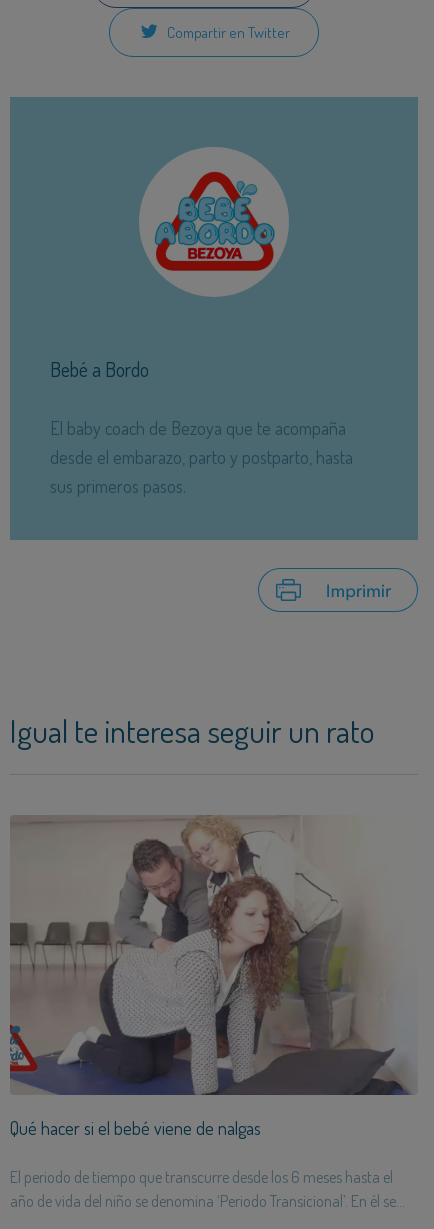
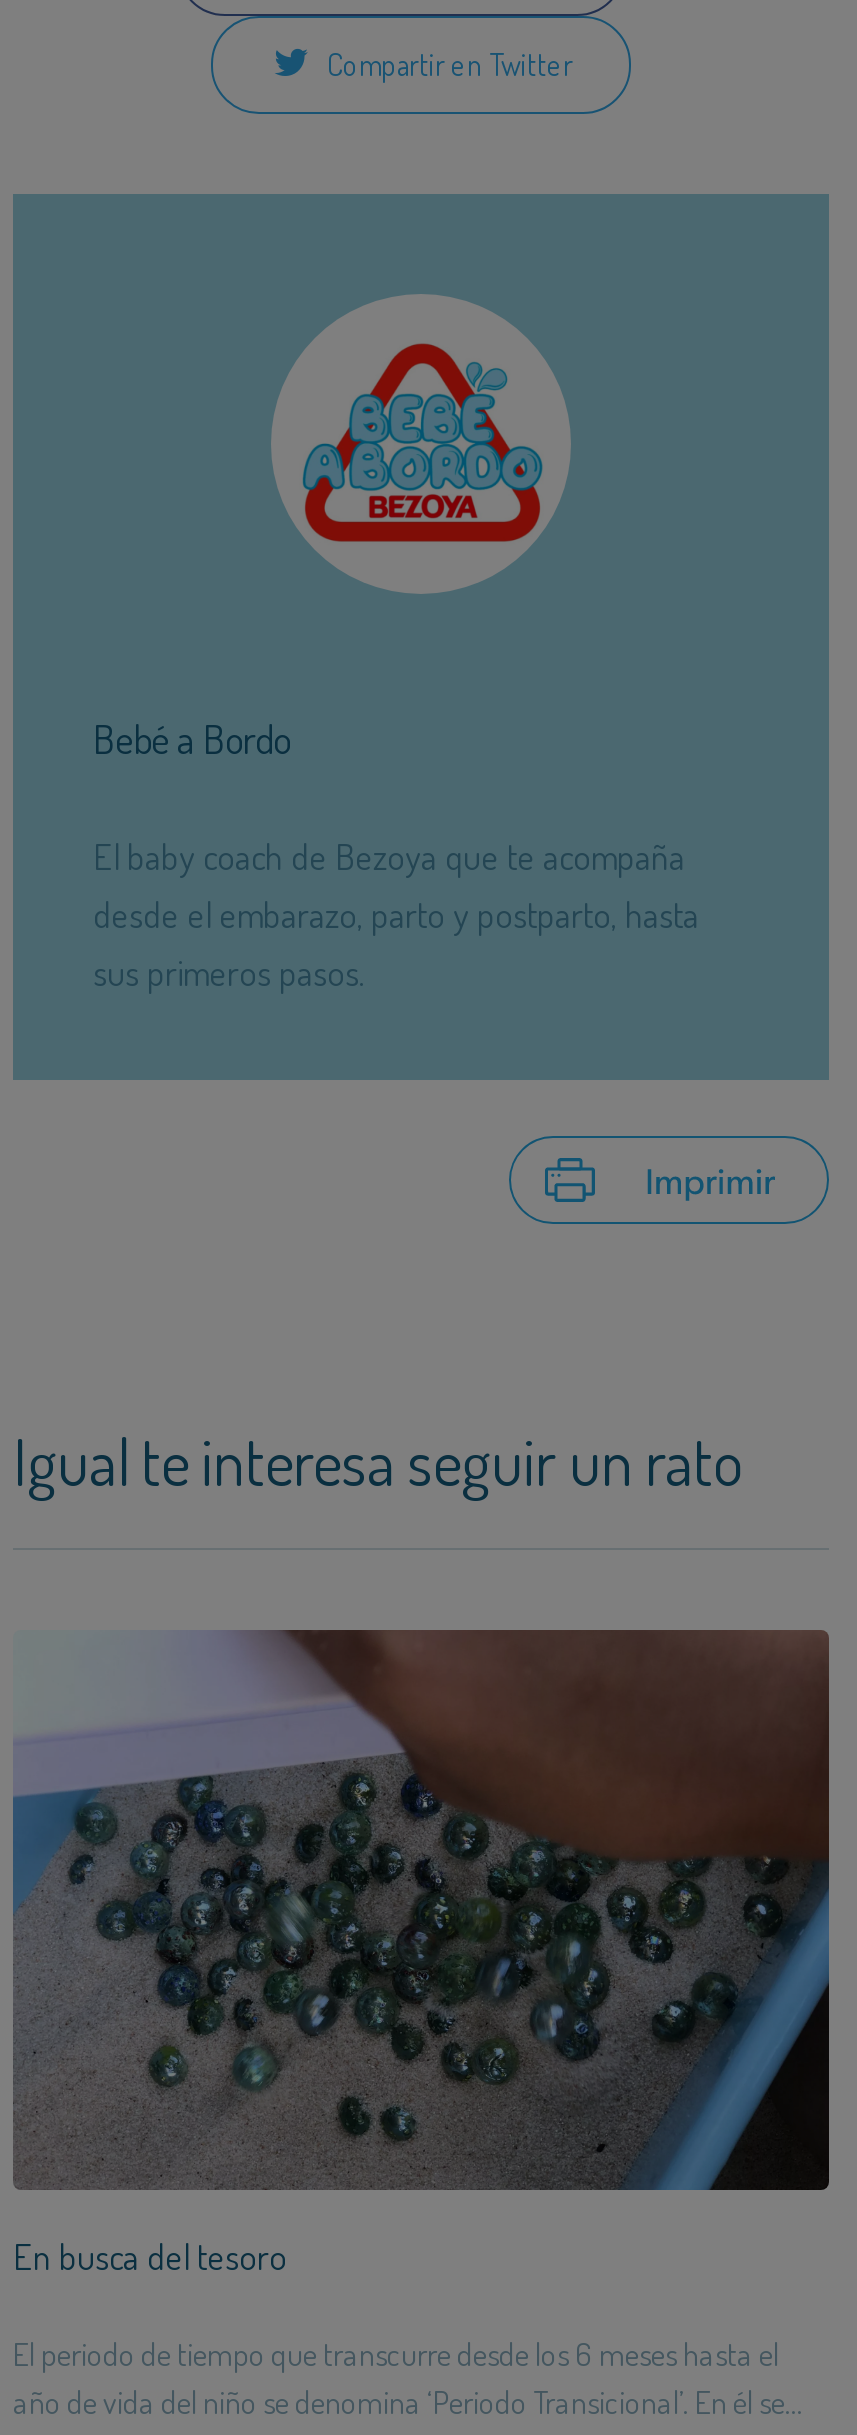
- [image]
- Qué hacer si el bebé viene de nalgas
+ [image]
+ En busca del tesoro
